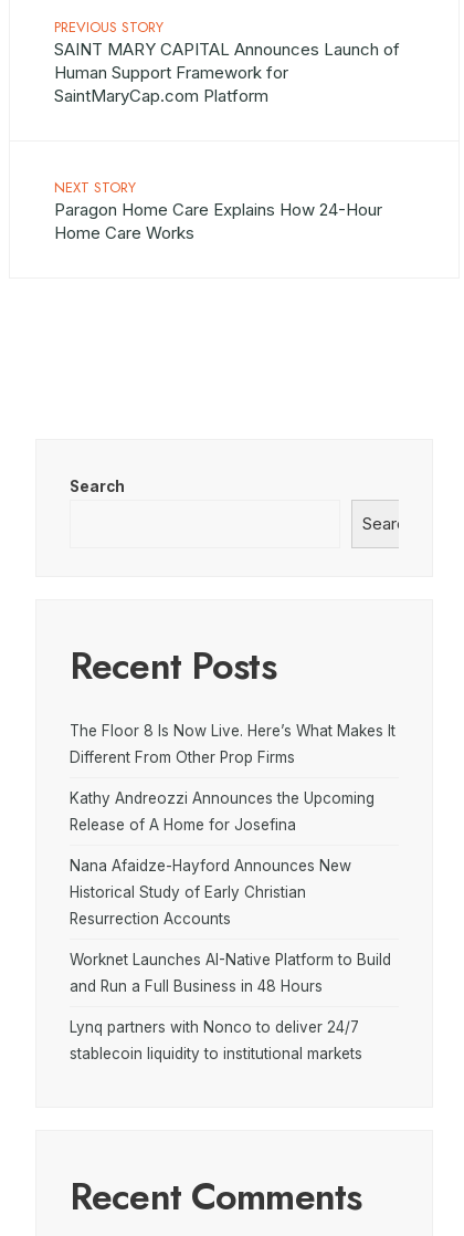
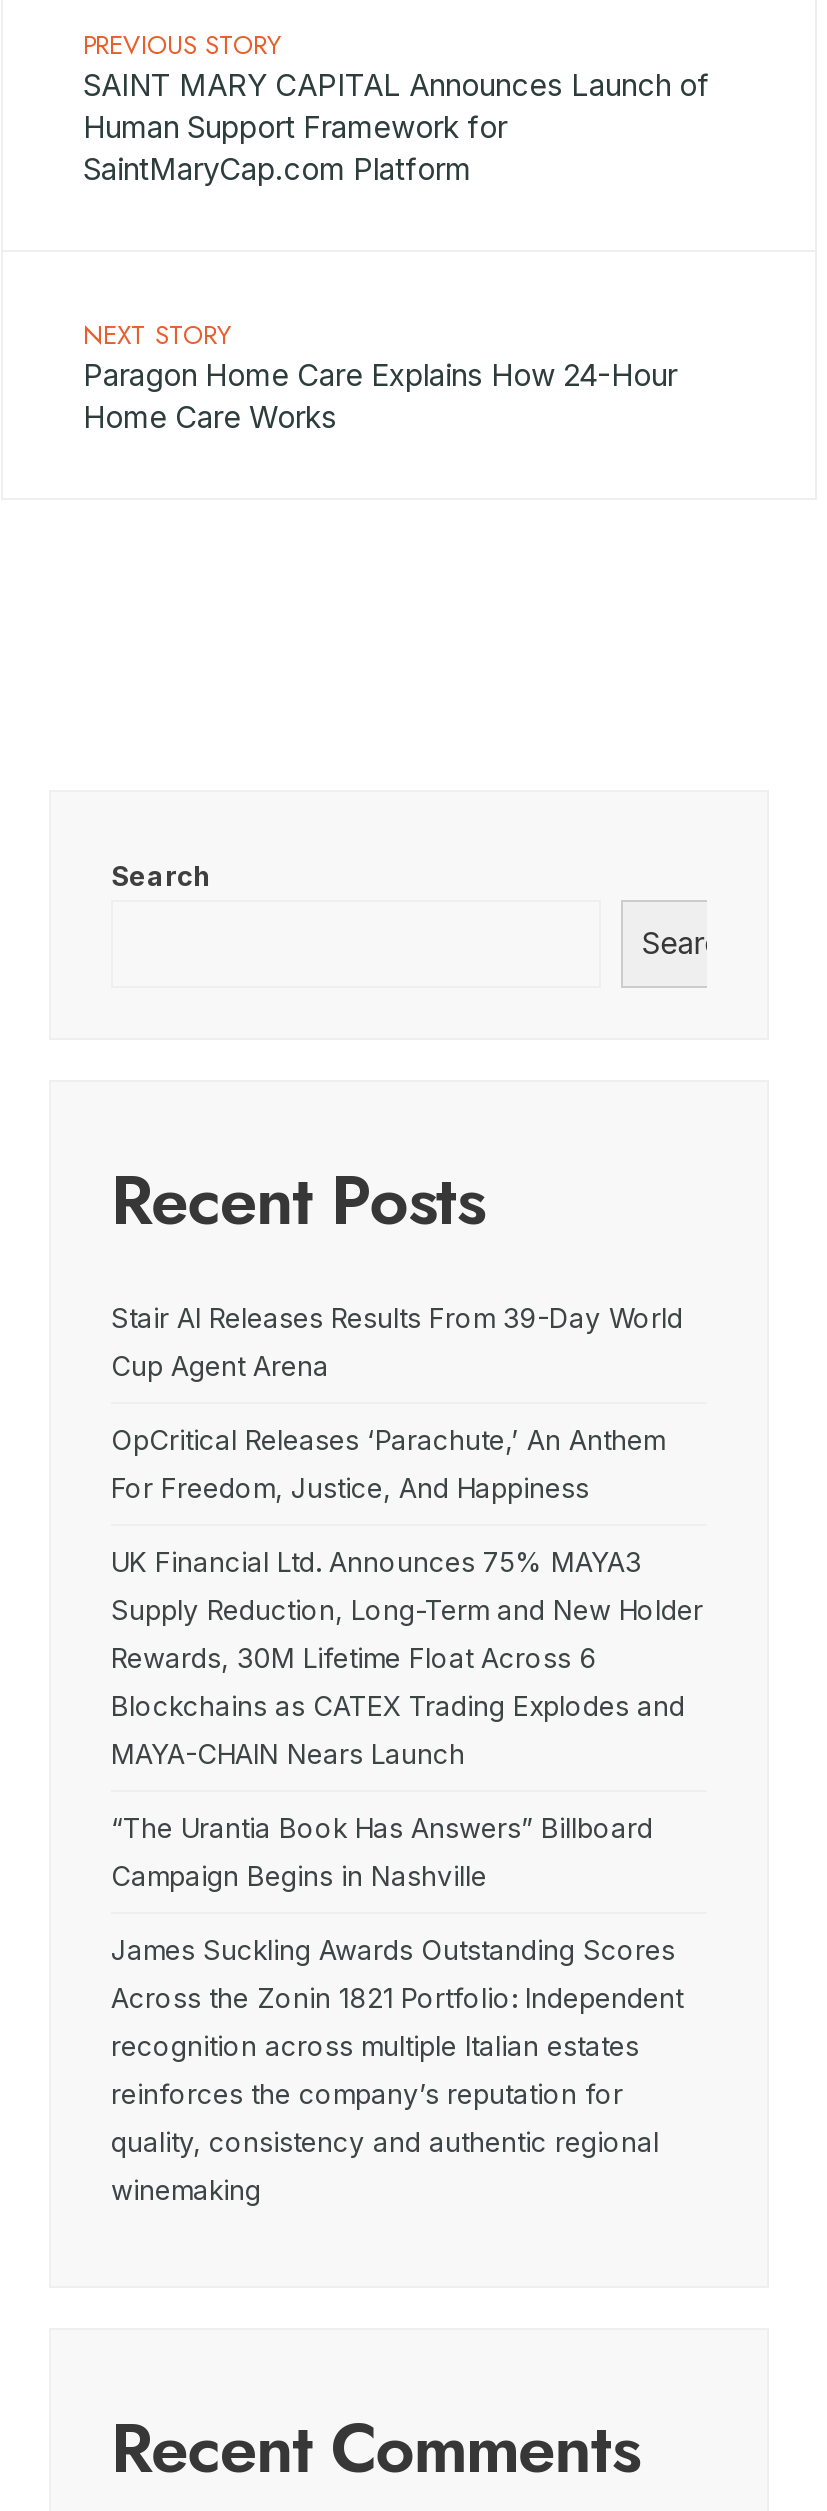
- The Floor 8 Is Now Live. Here’s What Makes It
- Different From Other Prop Firms
- Kathy Andreozzi Announces the Upcoming
- Release of A Home for Josefina
- Nana Afaidze-Hayford Announces New
- Historical Study of Early Christian
- Resurrection Accounts
- Worknet Launches AI-Native Platform to Build
- and Run a Full Business in 48 Hours
- Lynq partners with Nonco to deliver 24/7
- stablecoin liquidity to institutional markets
+ Stair AI Releases Results From 39-Day World
+ Cup Agent Arena
+ OpCritical Releases ‘Parachute,’ An Anthem
+ For Freedom, Justice, And Happiness
+ UK Financial Ltd. Announces 75% MAYA3
+ Supply Reduction, Long-Term and New Holder
+ Rewards, 30M Lifetime Float Across 6
+ Blockchains as CATEX Trading Explodes and
+ MAYA-CHAIN Nears Launch
+ “The Urantia Book Has Answers” Billboard
+ Campaign Begins in Nashville
+ James Suckling Awards Outstanding Scores
+ Across the Zonin 1821 Portfolio: Independent
+ recognition across multiple Italian estates
+ reinforces the company’s reputation for
+ quality, consistency and authentic regional
+ winemaking
